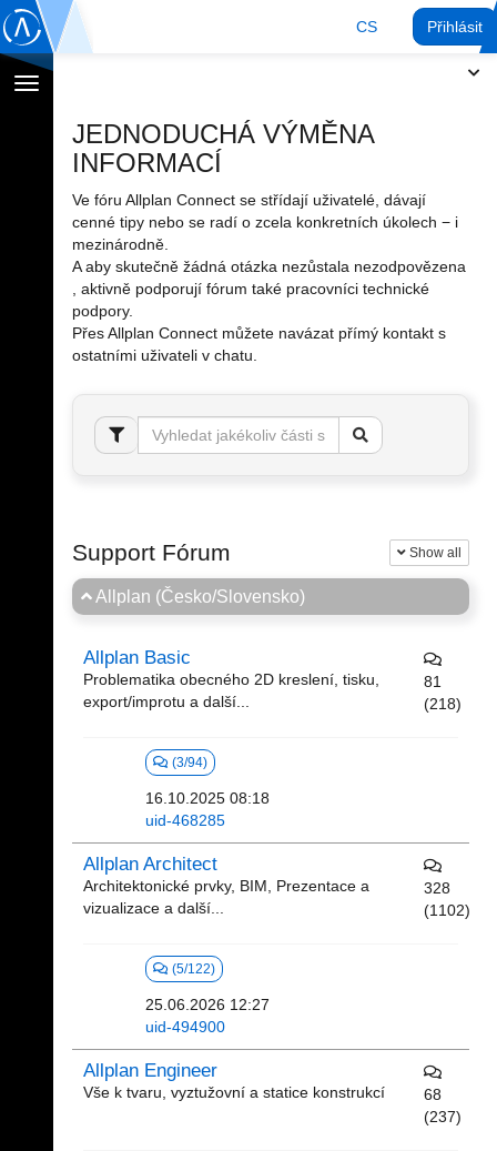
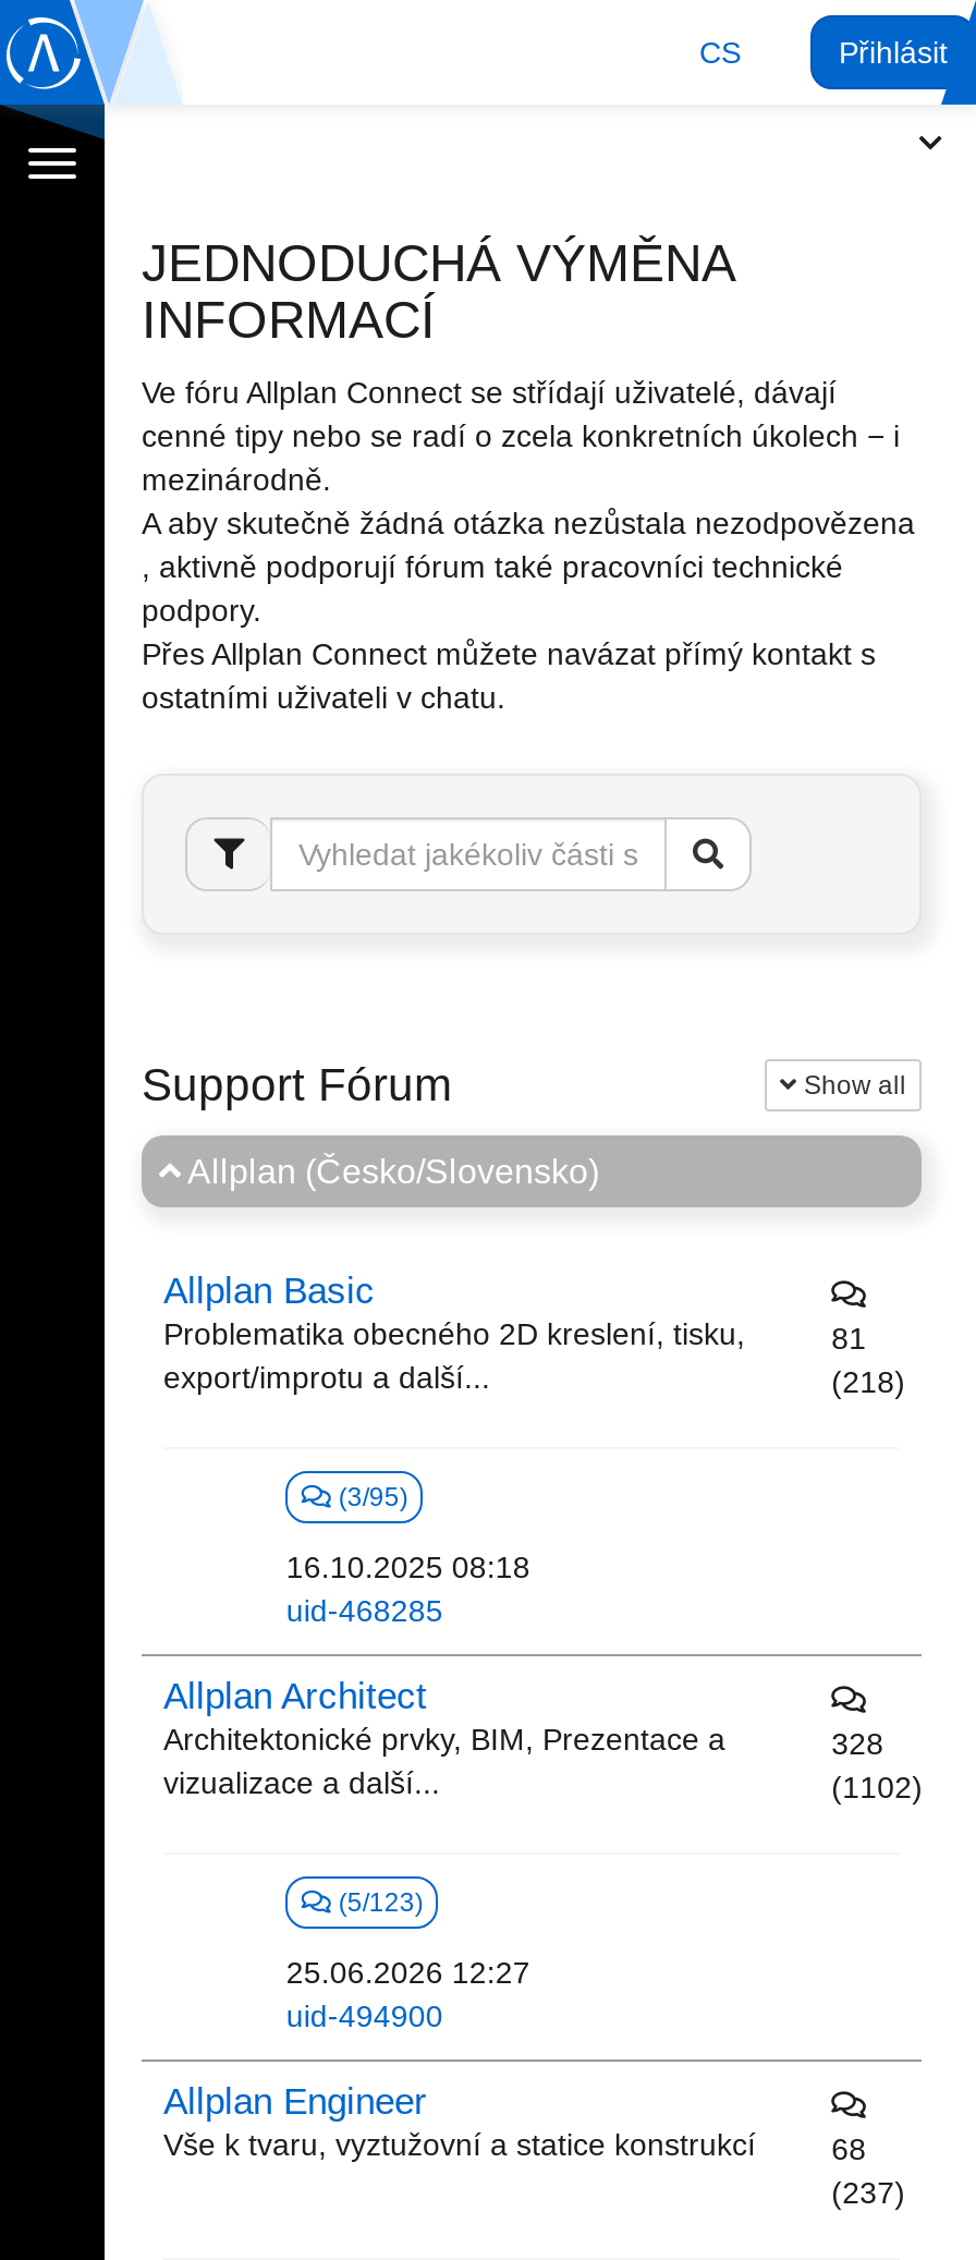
- (3/94)
+ (3/95)

- (5/122)
+ (5/123)
